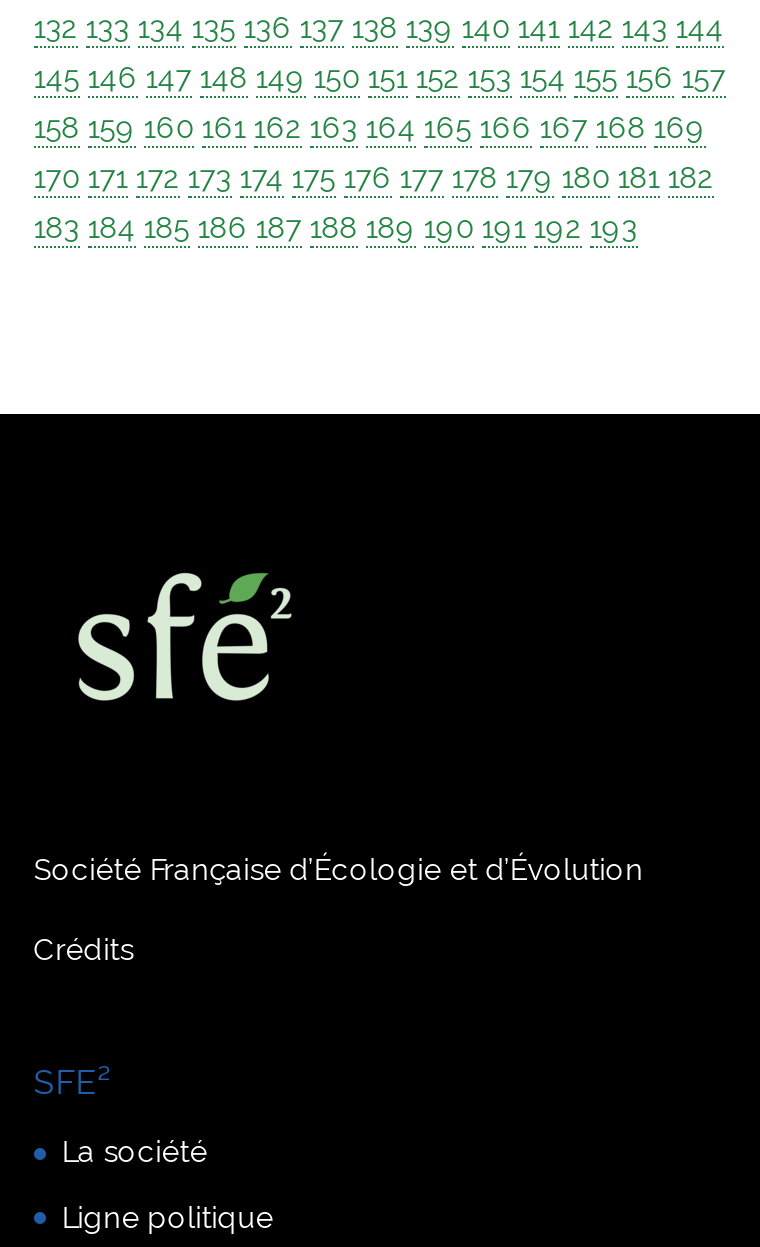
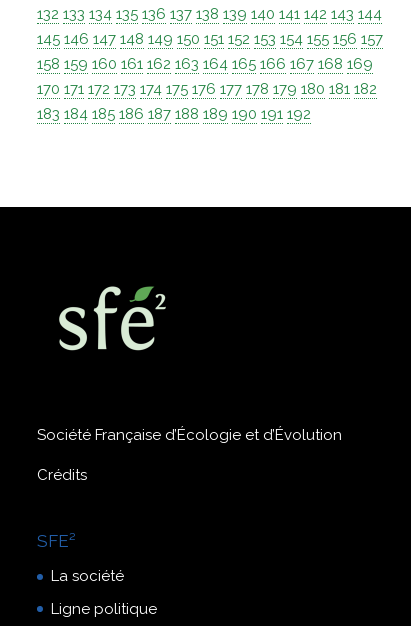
- 183 184 185 186 187 188 189 190 191 192 193
+ 183 184 185 186 187 188 189 190 191 192
